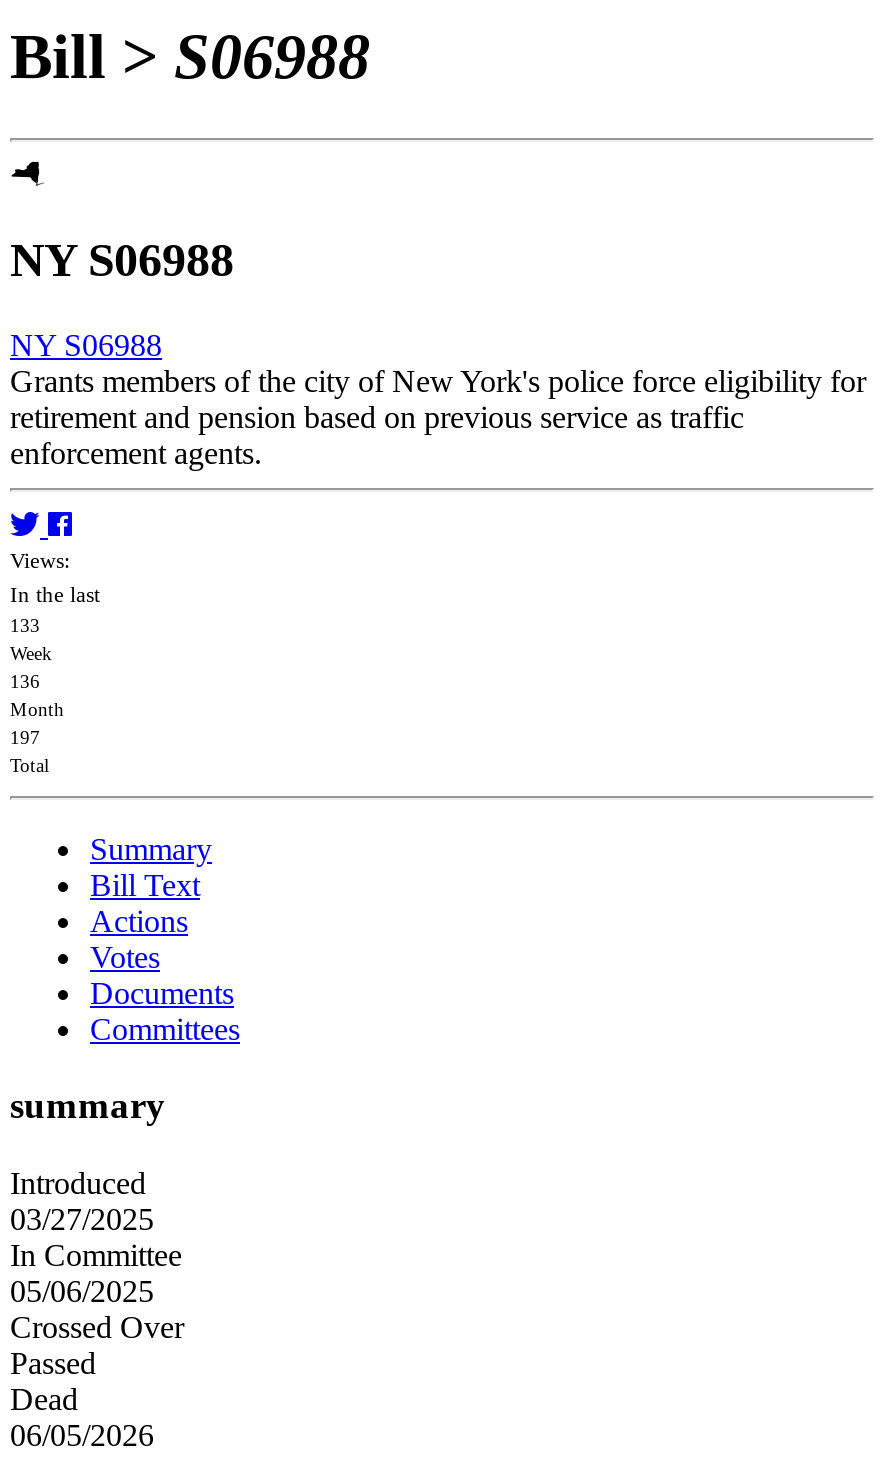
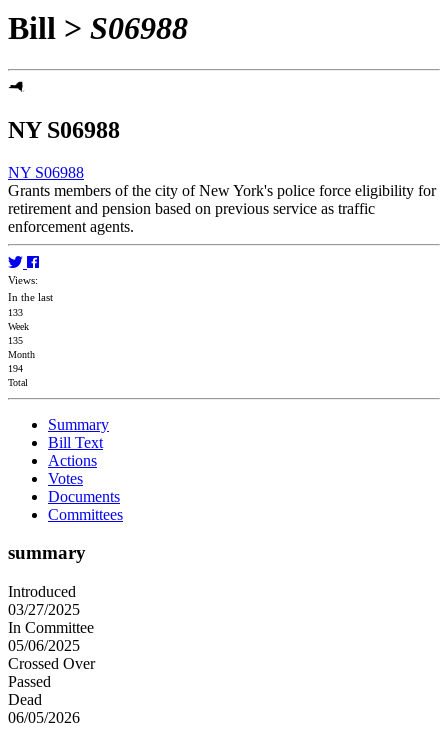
- 136
+ 135

- 197
+ 194
